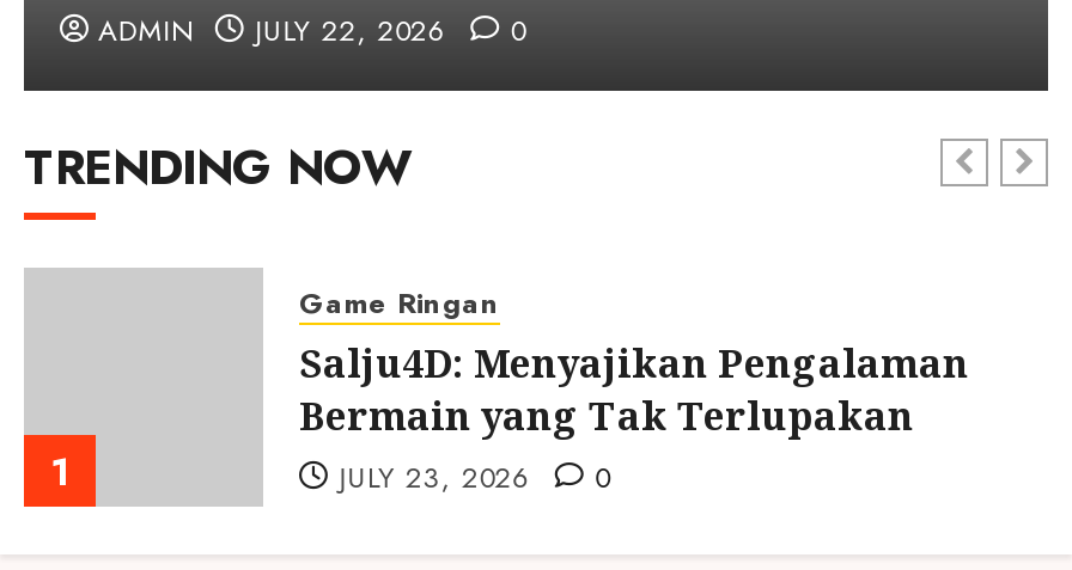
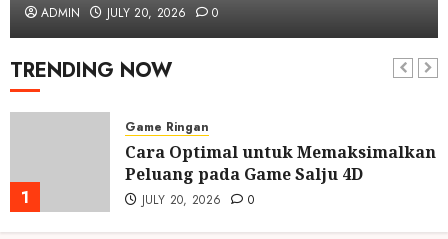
- ADMIN JULY 22, 2026 0
+ ADMIN JULY 20, 2026 0

- Salju4D: Menyajikan Pengalaman
- Bermain yang Tak Terlupakan
- JULY 23, 2026
+ Cara Optimal untuk Memaksimalkan
+ Peluang pada Game Salju 4D
+ JULY 20, 2026
